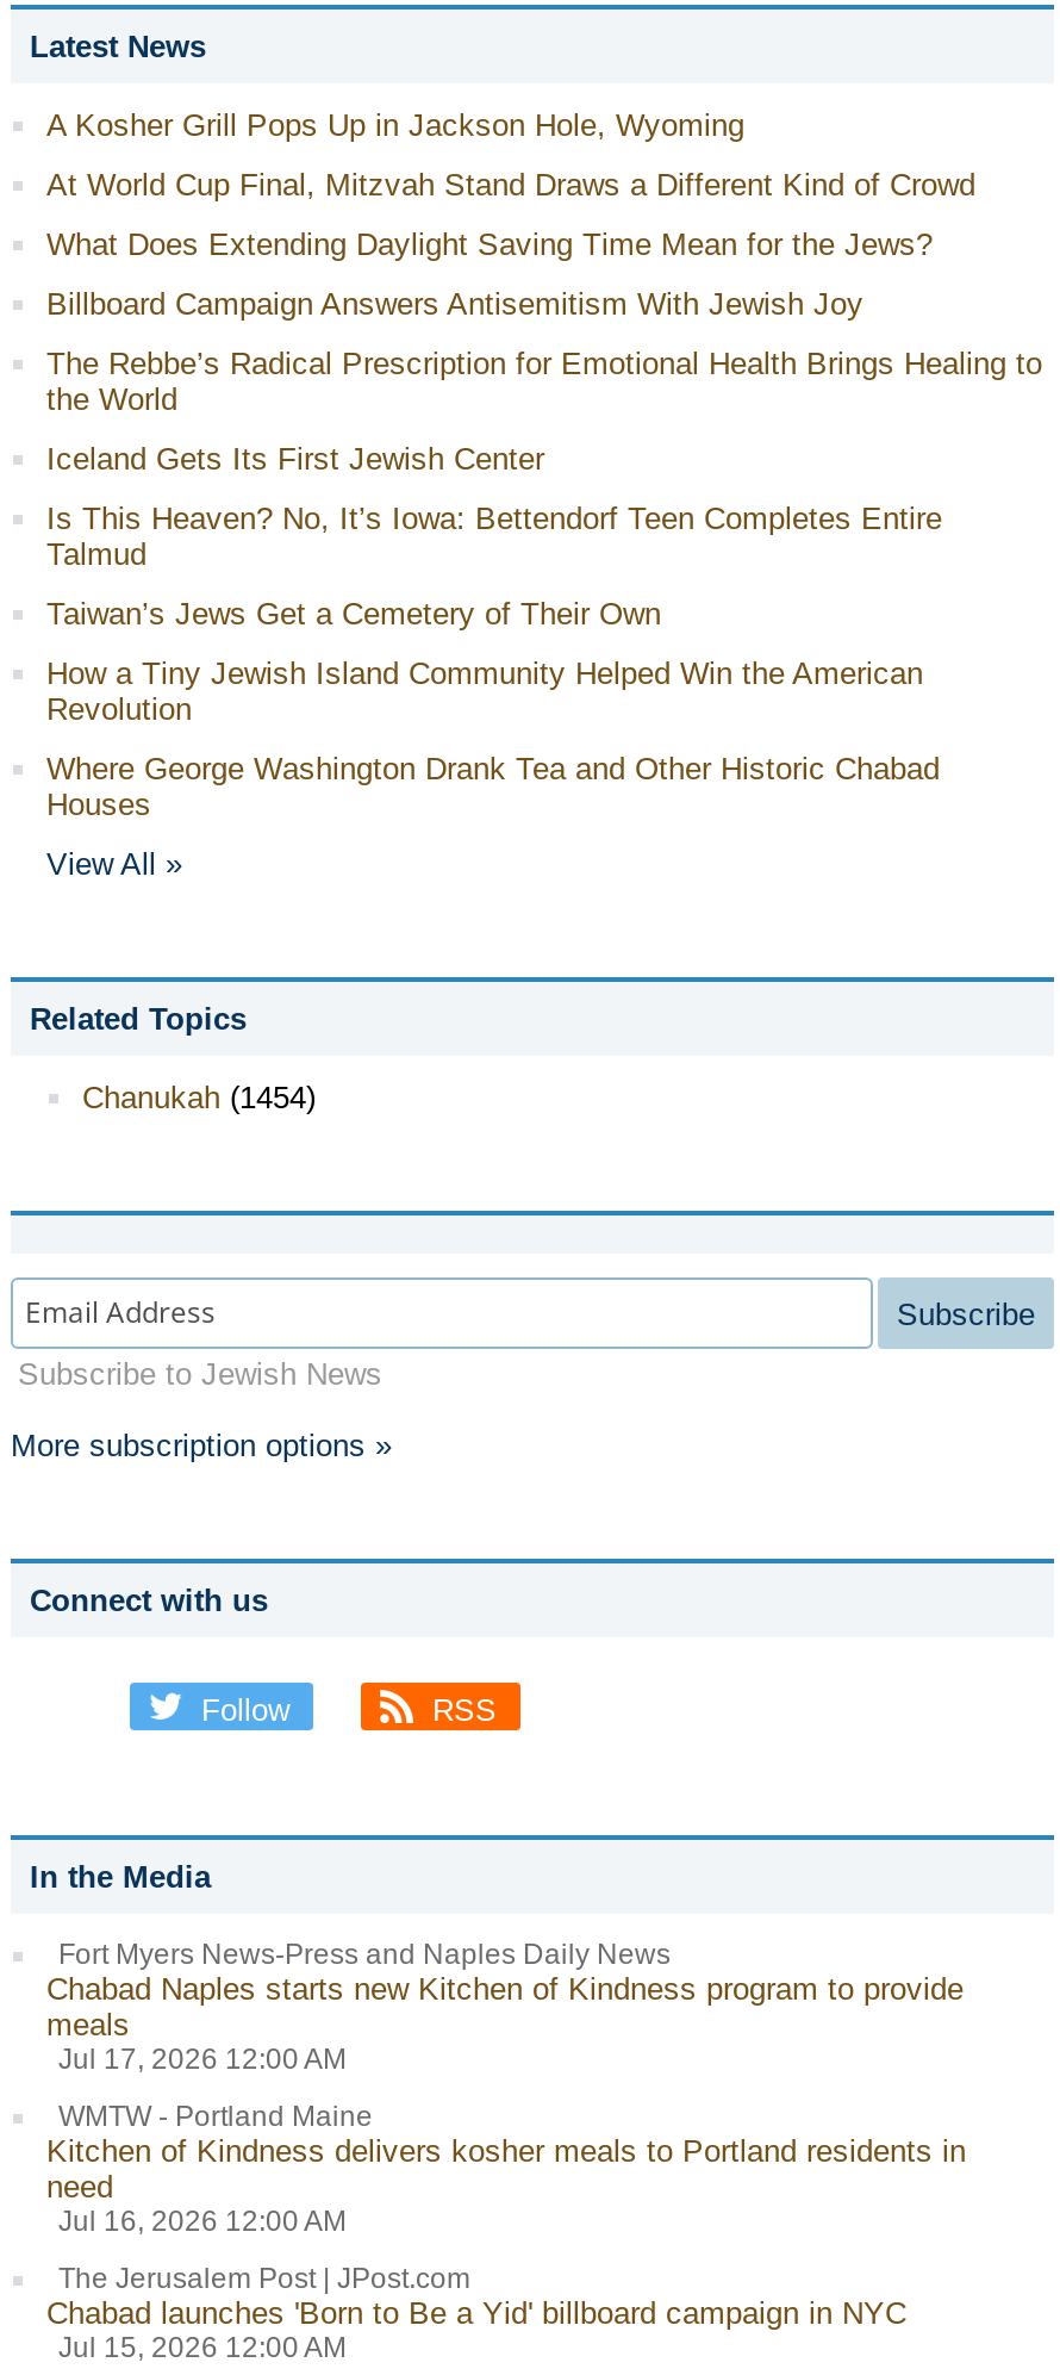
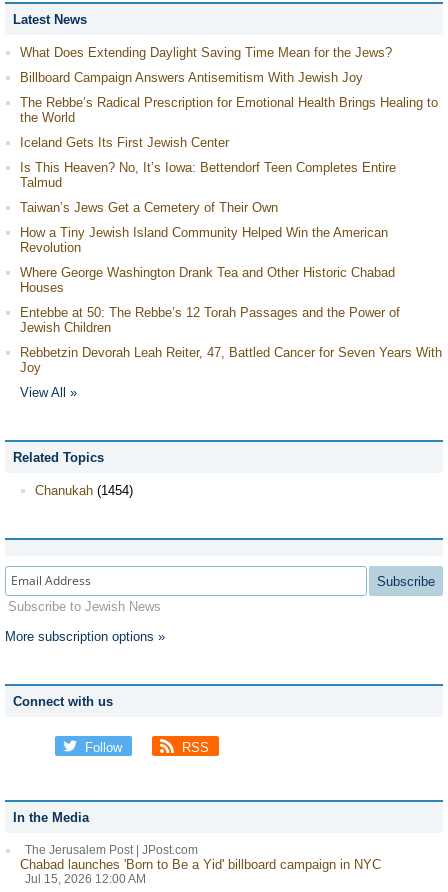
- A Kosher Grill Pops Up in Jackson Hole, Wyoming
- At World Cup Final, Mitzvah Stand Draws a Different Kind of Crowd

+ Entebbe at 50: The Rebbe’s 12 Torah Passages and the Power of
+ Jewish Children
+ Rebbetzin Devorah Leah Reiter, 47, Battled Cancer for Seven Years With
+ Joy

moved down: View All » | Related Topics | Chanukah (1454) | ... | RSS | In the Media

- Fort Myers News-Press and Naples Daily News
- Chabad Naples starts new Kitchen of Kindness program to provide
- meals
- Jul 17, 2026 12:00 AM
- WMTW - Portland Maine
- Kitchen of Kindness delivers kosher meals to Portland residents in
- need
- Jul 16, 2026 12:00 AM
